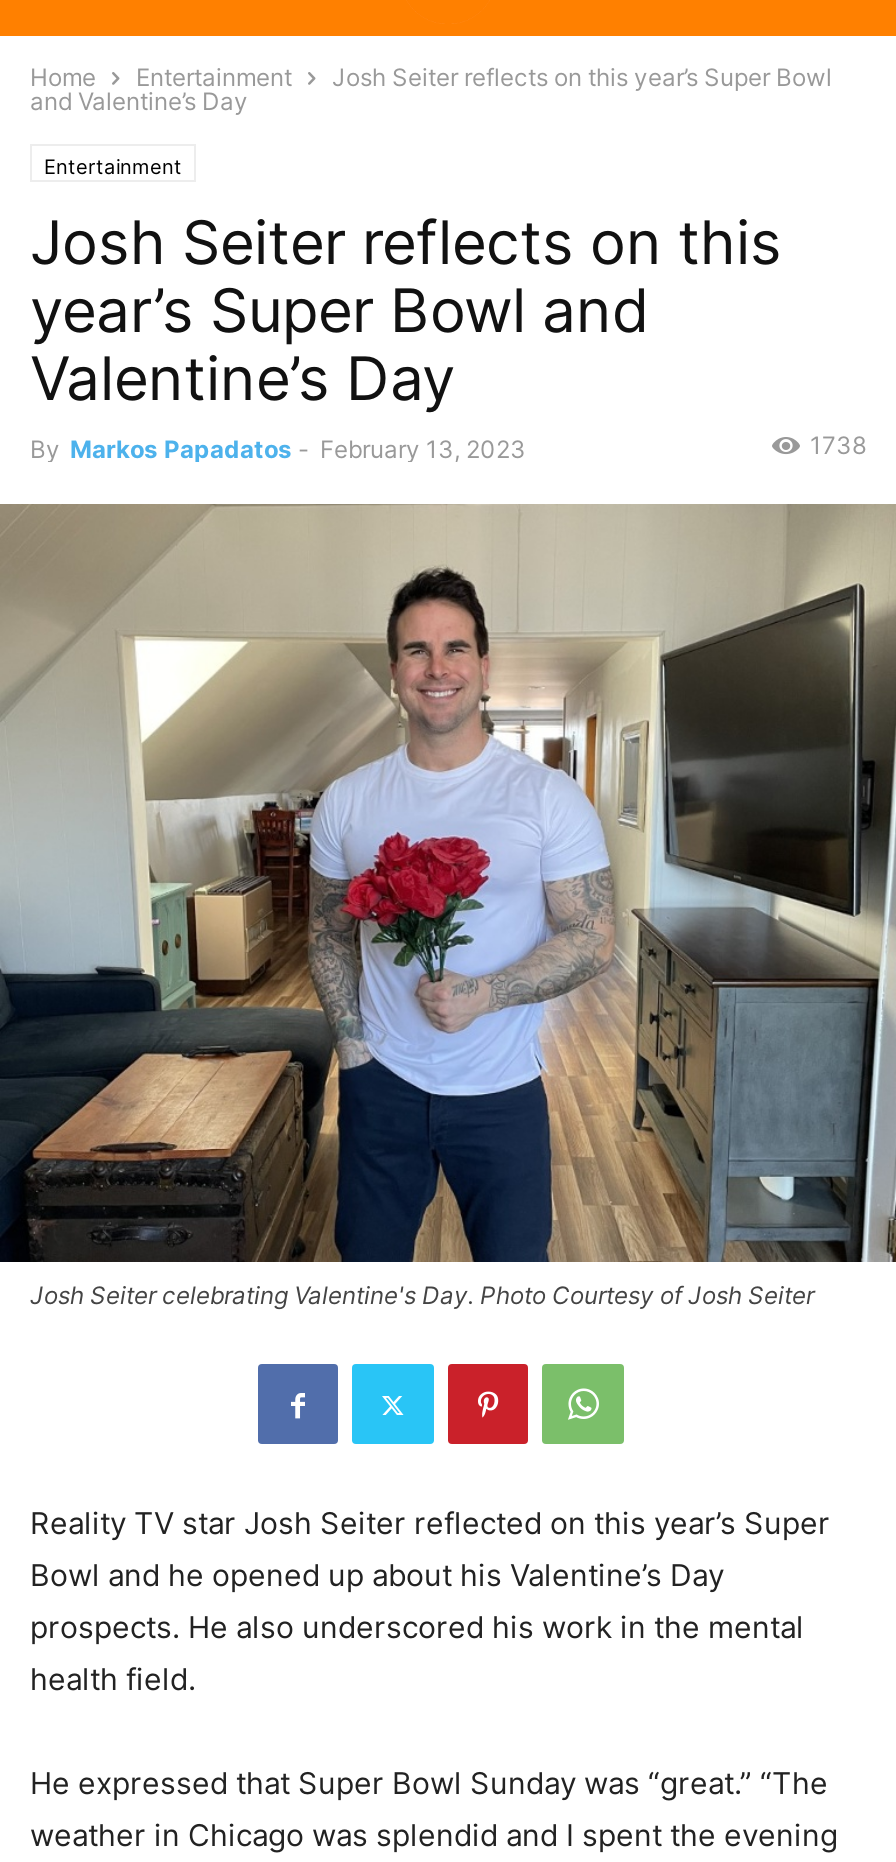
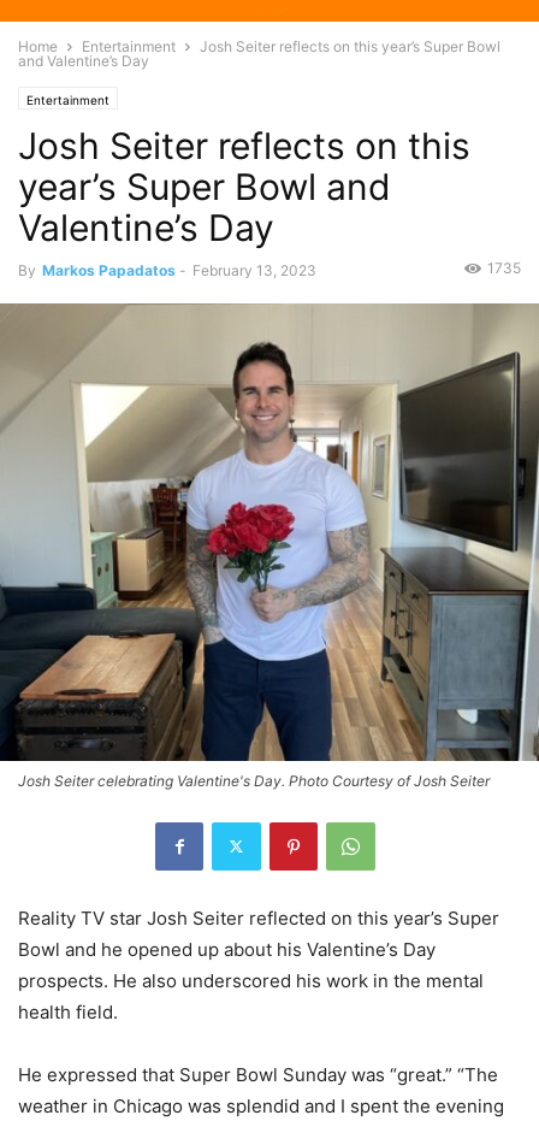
- 1738
+ 1735
